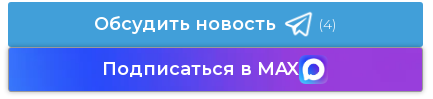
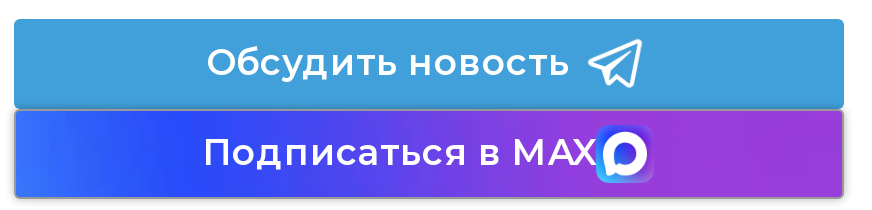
- (4)
